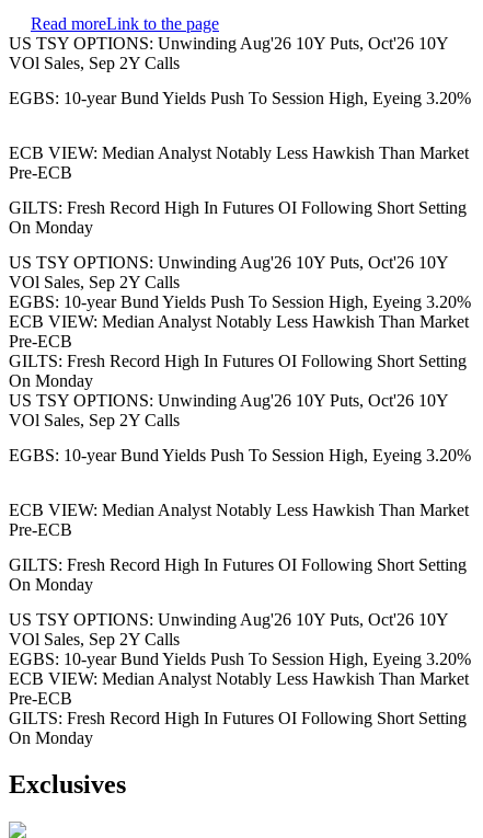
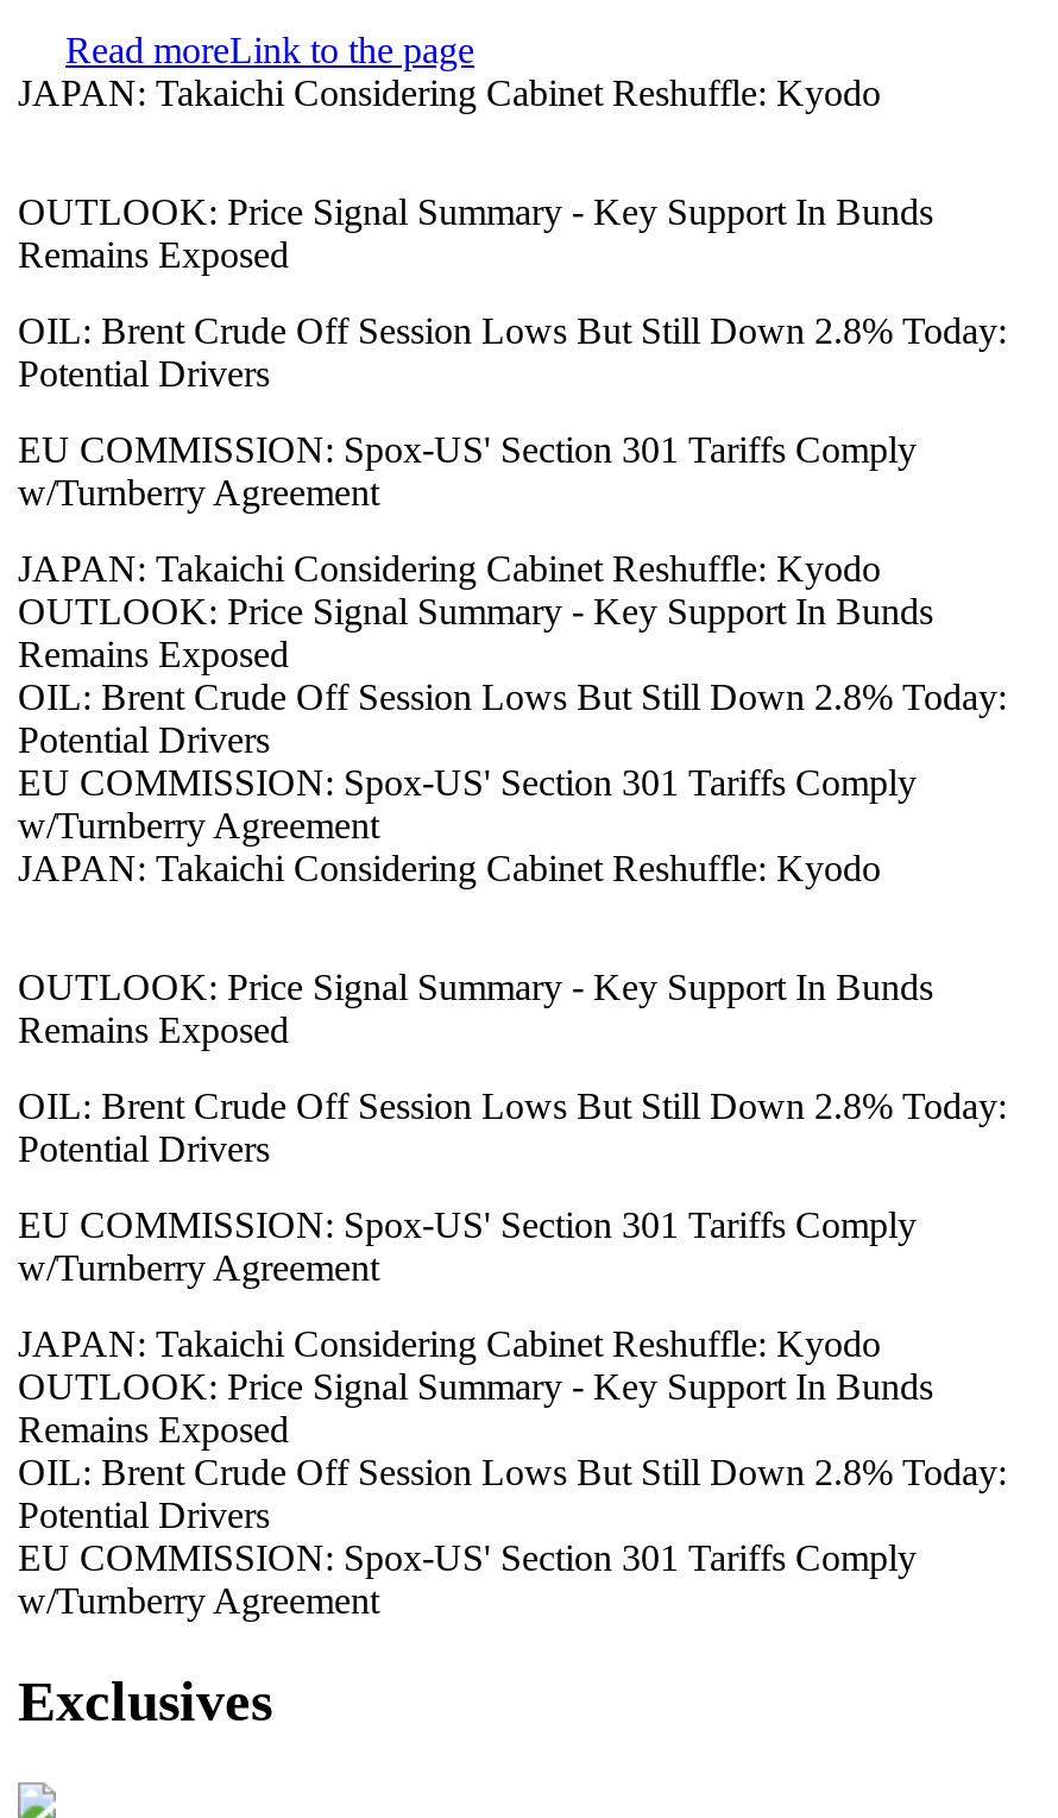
- US TSY OPTIONS: Unwinding Aug'26 10Y Puts, Oct'26 10Y
- VOl Sales, Sep 2Y Calls
+ JAPAN: Takaichi Considering Cabinet Reshuffle: Kyodo

- EGBS: 10-year Bund Yields Push To Session High, Eyeing 3.20%
+ OUTLOOK: Price Signal Summary - Key Support In Bunds
+ Remains Exposed

- ECB VIEW: Median Analyst Notably Less Hawkish Than Market
- Pre-ECB
+ OIL: Brent Crude Off Session Lows But Still Down 2.8% Today:
+ Potential Drivers

- GILTS: Fresh Record High In Futures OI Following Short Setting
- On Monday
+ EU COMMISSION: Spox-US' Section 301 Tariffs Comply
+ w/Turnberry Agreement

- US TSY OPTIONS: Unwinding Aug'26 10Y Puts, Oct'26 10Y
- VOl Sales, Sep 2Y Calls
- EGBS: 10-year Bund Yields Push To Session High, Eyeing 3.20%
- ECB VIEW: Median Analyst Notably Less Hawkish Than Market
- Pre-ECB
- GILTS: Fresh Record High In Futures OI Following Short Setting
- On Monday
- US TSY OPTIONS: Unwinding Aug'26 10Y Puts, Oct'26 10Y
- VOl Sales, Sep 2Y Calls
+ JAPAN: Takaichi Considering Cabinet Reshuffle: Kyodo
+ OUTLOOK: Price Signal Summary - Key Support In Bunds
+ Remains Exposed
+ OIL: Brent Crude Off Session Lows But Still Down 2.8% Today:
+ Potential Drivers
+ EU COMMISSION: Spox-US' Section 301 Tariffs Comply
+ w/Turnberry Agreement
+ JAPAN: Takaichi Considering Cabinet Reshuffle: Kyodo

- EGBS: 10-year Bund Yields Push To Session High, Eyeing 3.20%
+ OUTLOOK: Price Signal Summary - Key Support In Bunds
+ Remains Exposed

- ECB VIEW: Median Analyst Notably Less Hawkish Than Market
- Pre-ECB
+ OIL: Brent Crude Off Session Lows But Still Down 2.8% Today:
+ Potential Drivers

- GILTS: Fresh Record High In Futures OI Following Short Setting
- On Monday
+ EU COMMISSION: Spox-US' Section 301 Tariffs Comply
+ w/Turnberry Agreement

- US TSY OPTIONS: Unwinding Aug'26 10Y Puts, Oct'26 10Y
- VOl Sales, Sep 2Y Calls
- EGBS: 10-year Bund Yields Push To Session High, Eyeing 3.20%
- ECB VIEW: Median Analyst Notably Less Hawkish Than Market
- Pre-ECB
- GILTS: Fresh Record High In Futures OI Following Short Setting
- On Monday
+ JAPAN: Takaichi Considering Cabinet Reshuffle: Kyodo
+ OUTLOOK: Price Signal Summary - Key Support In Bunds
+ Remains Exposed
+ OIL: Brent Crude Off Session Lows But Still Down 2.8% Today:
+ Potential Drivers
+ EU COMMISSION: Spox-US' Section 301 Tariffs Comply
+ w/Turnberry Agreement
